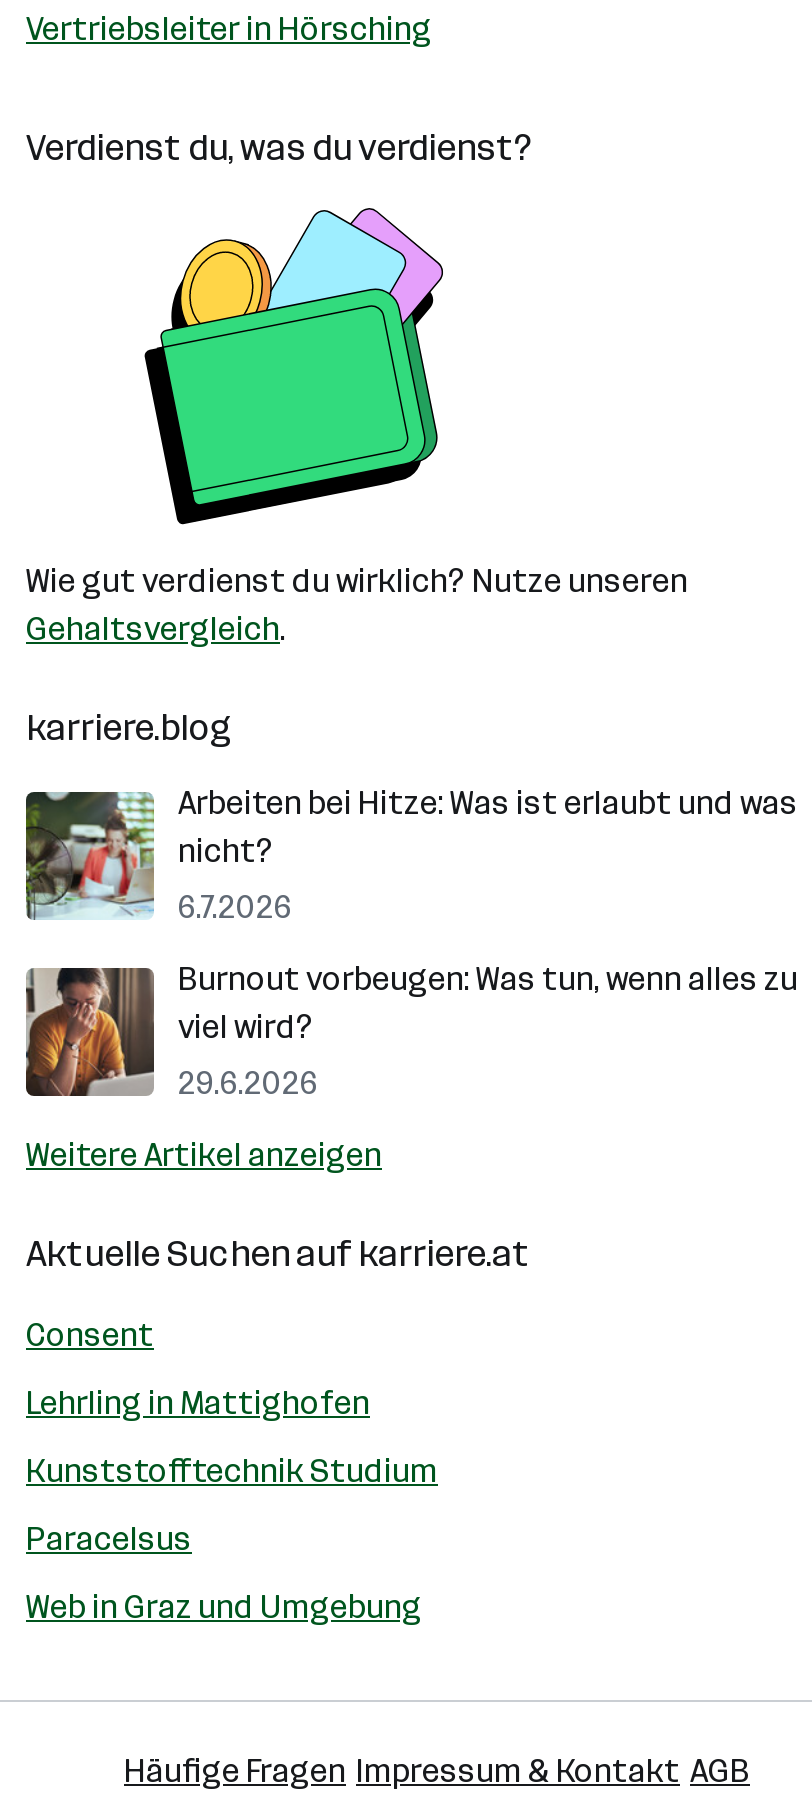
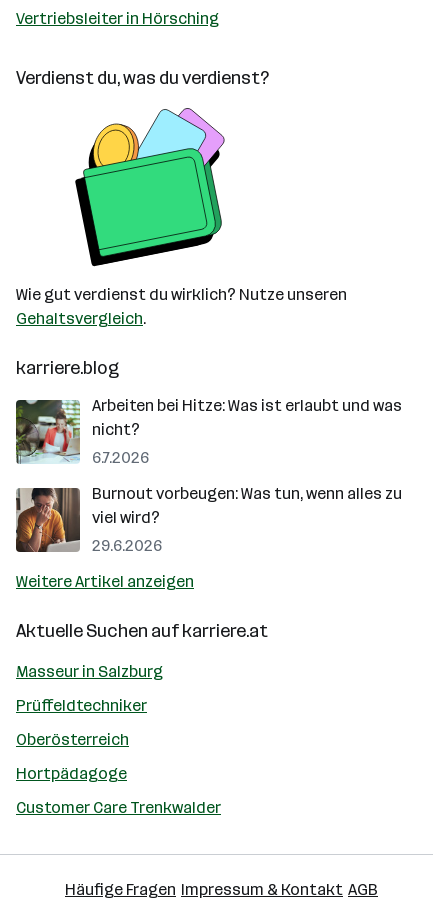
- Consent
+ Masseur in Salzburg

- Lehrling in Mattighofen
+ Prüffeldtechniker

- Kunststofftechnik Studium
+ Oberösterreich

- Paracelsus
+ Hortpädagoge

- Web in Graz und Umgebung
+ Customer Care Trenkwalder
